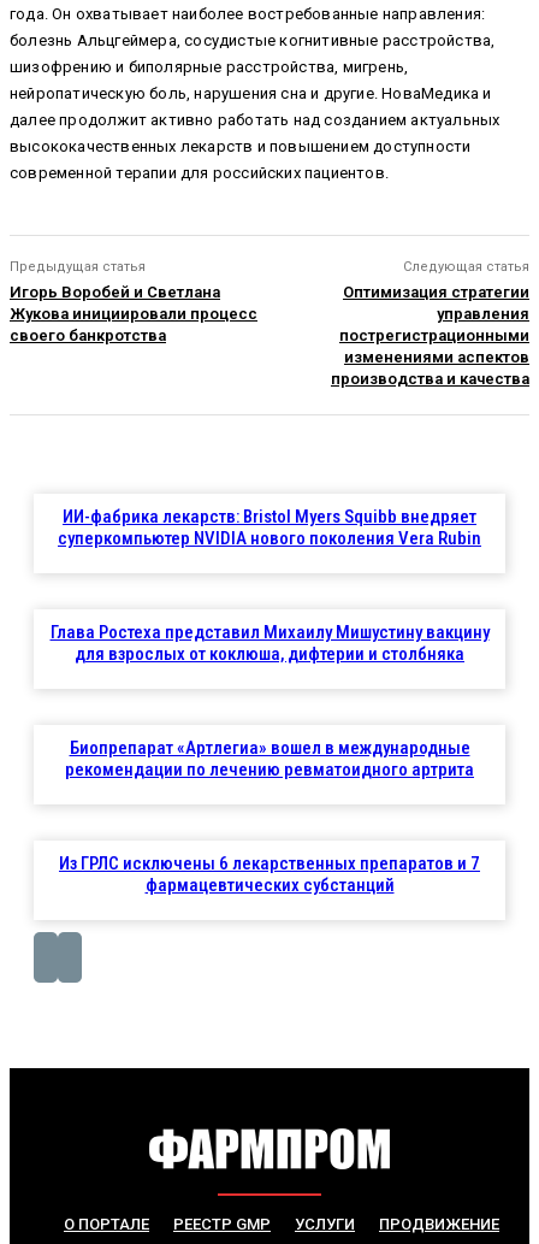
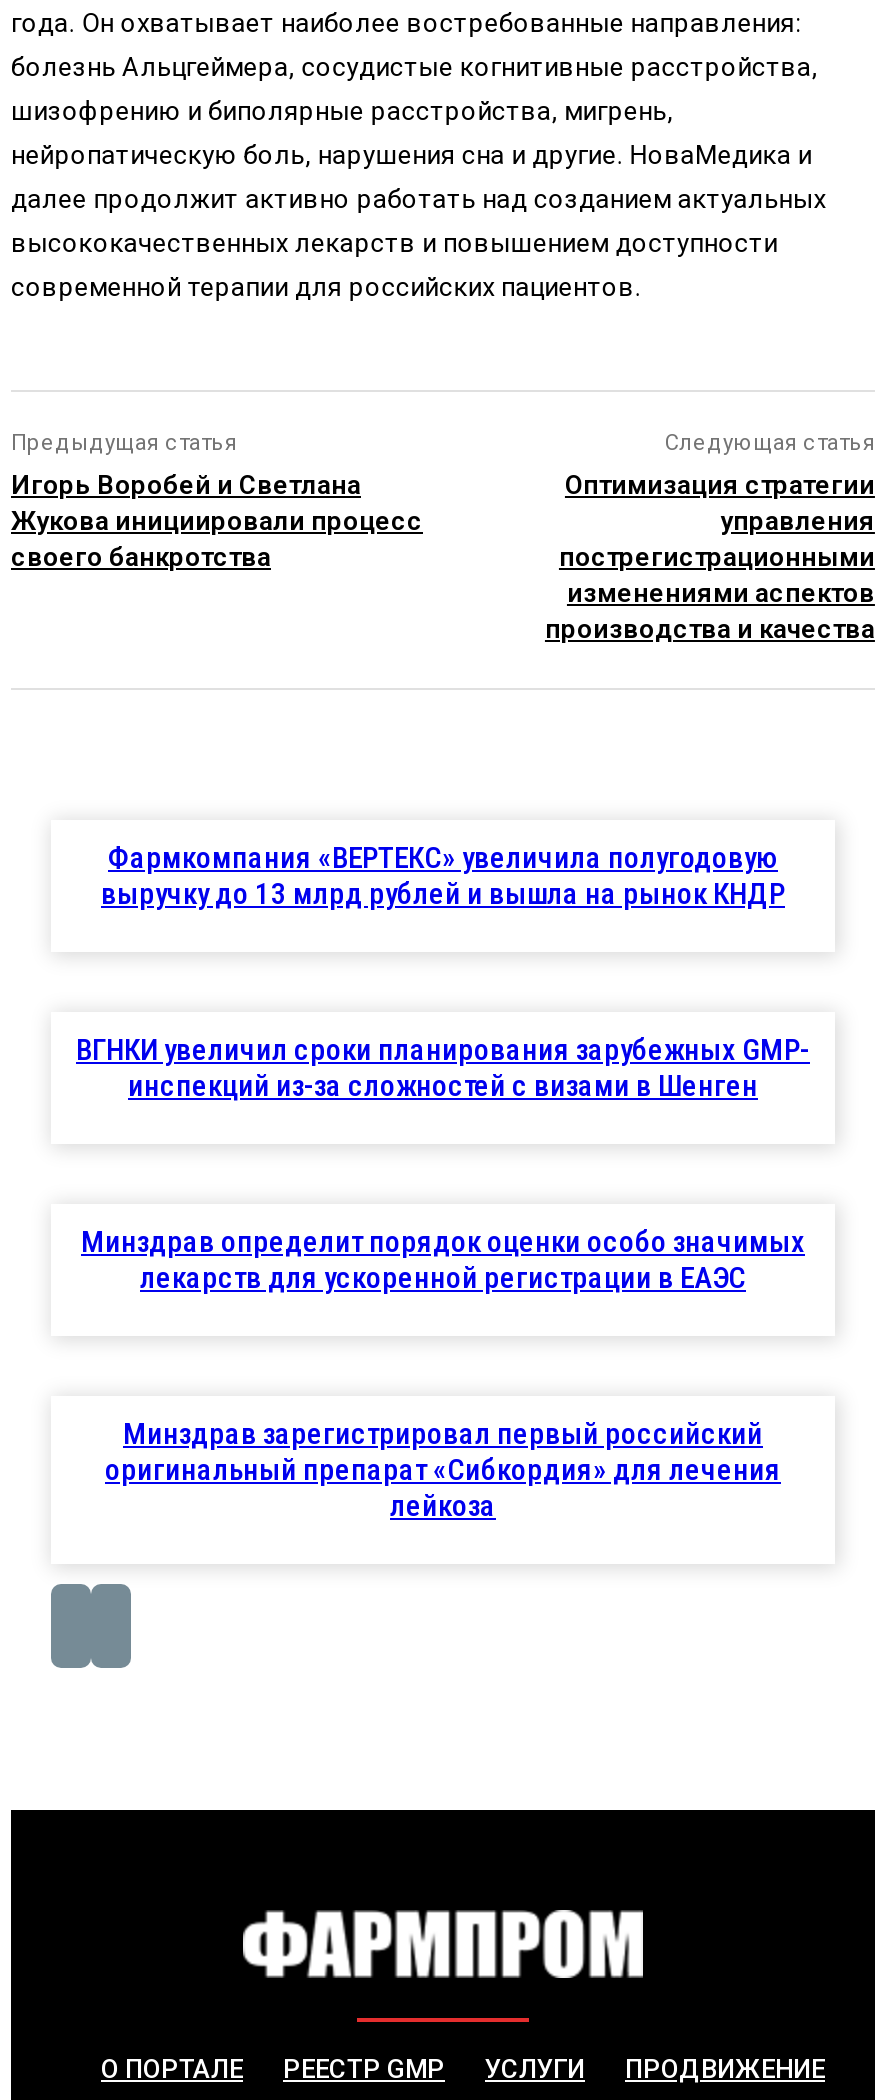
- ИИ-фабрика лекарств: Bristol Myers Squibb внедряет
- суперкомпьютер NVIDIA нового поколения Vera Rubin
+ Фармкомпания «ВЕРТЕКС» увеличила полугодовую
+ выручку до 13 млрд рублей и вышла на рынок КНДР

- Глава Ростеха представил Михаилу Мишустину вакцину
- для взрослых от коклюша, дифтерии и столбняка
+ ВГНКИ увеличил сроки планирования зарубежных GMP-
+ инспекций из-за сложностей с визами в Шенген

- Биопрепарат «Артлегиа» вошел в международные
- рекомендации по лечению ревматоидного артрита
+ Минздрав определит порядок оценки особо значимых
+ лекарств для ускоренной регистрации в ЕАЭС

- Из ГРЛС исключены 6 лекарственных препаратов и 7
- фармацевтических субстанций
+ Минздрав зарегистрировал первый российский
+ оригинальный препарат «Сибкордия» для лечения
+ лейкоза
